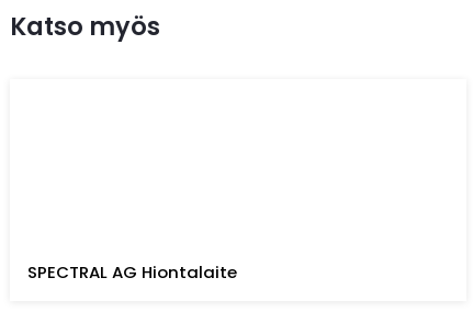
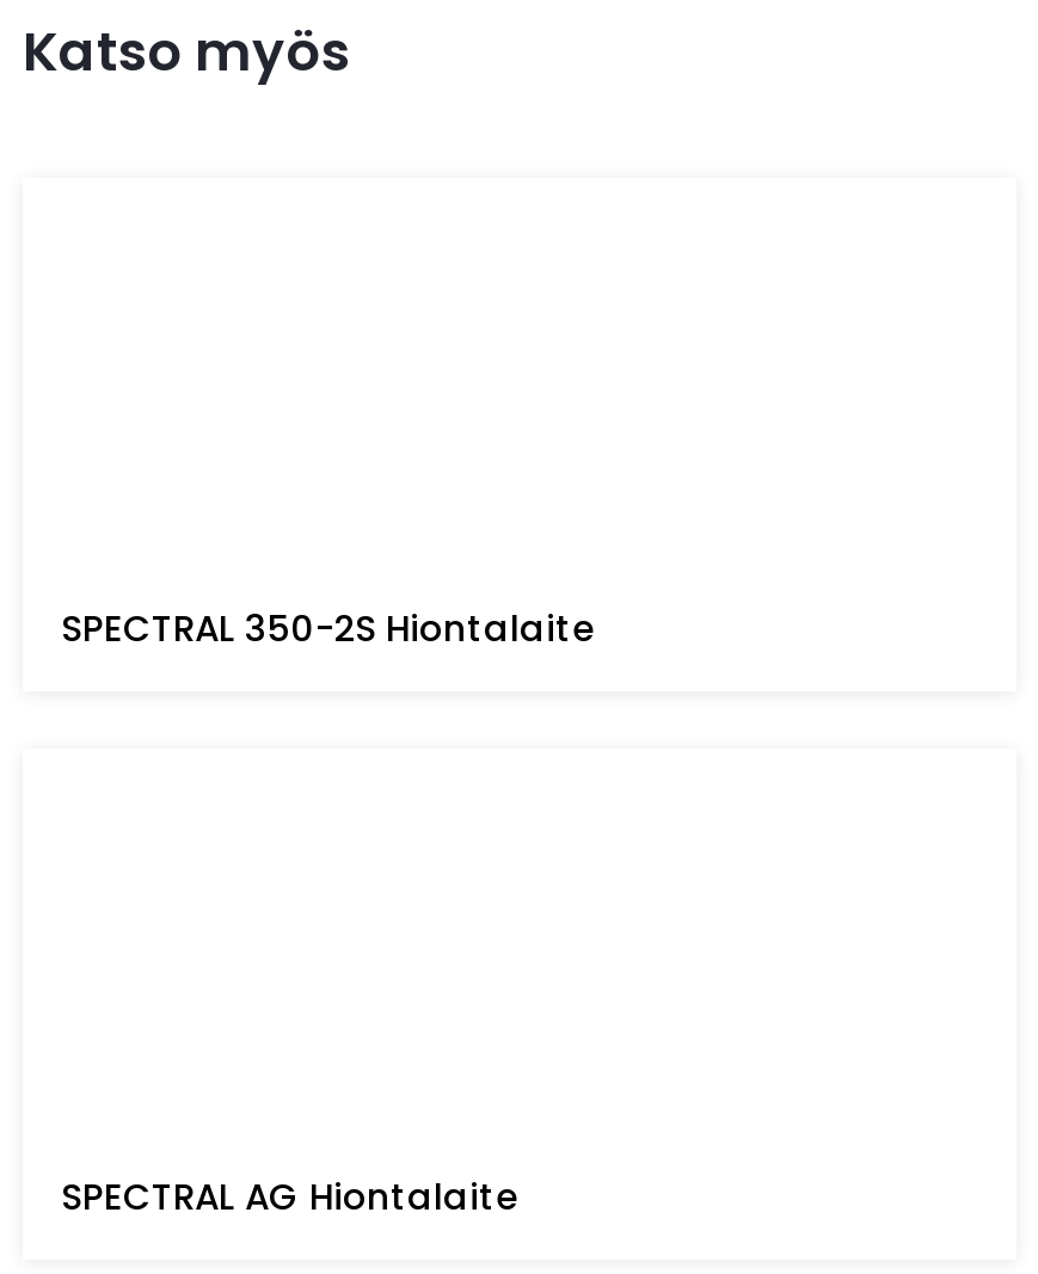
+ SPECTRAL 350-2S Hiontalaite
